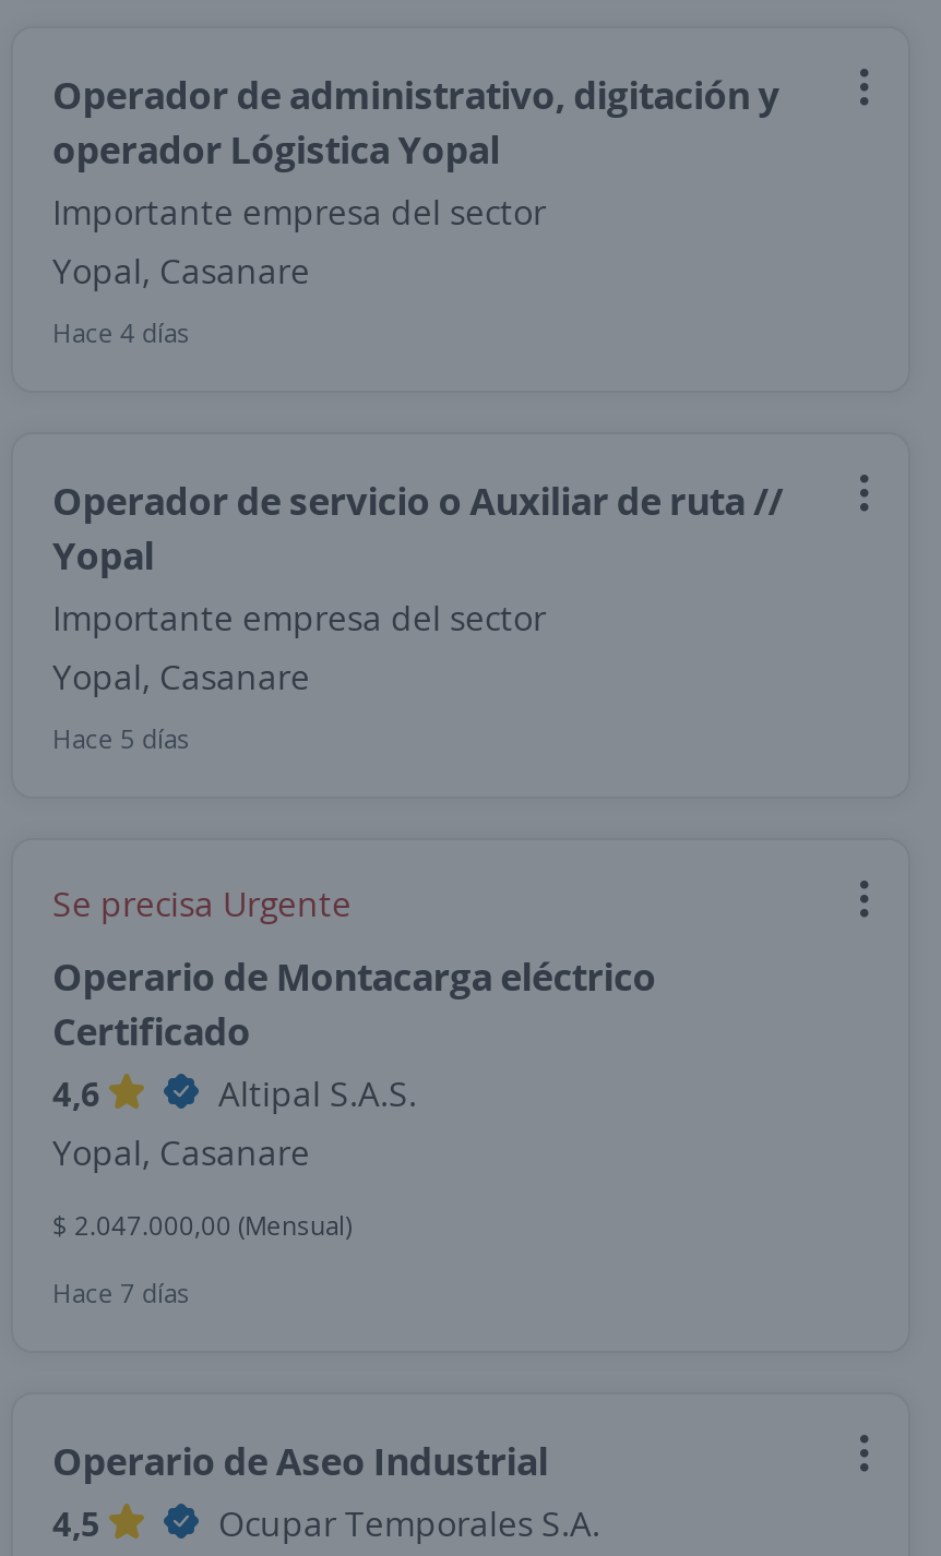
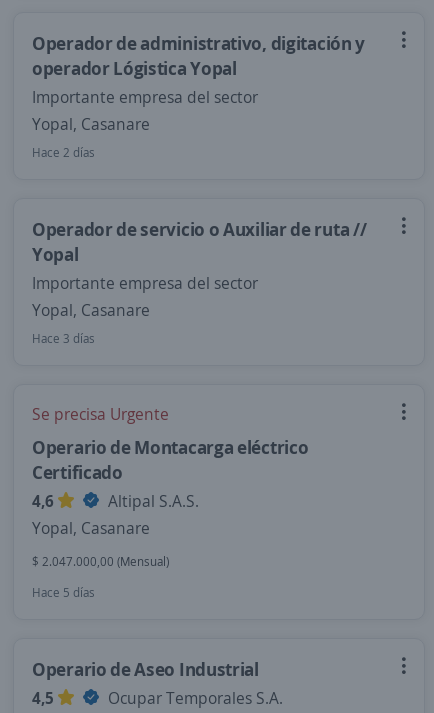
- Hace 4 días
+ Hace 2 días

- Hace 5 días
+ Hace 3 días

- Hace 7 días
+ Hace 5 días
